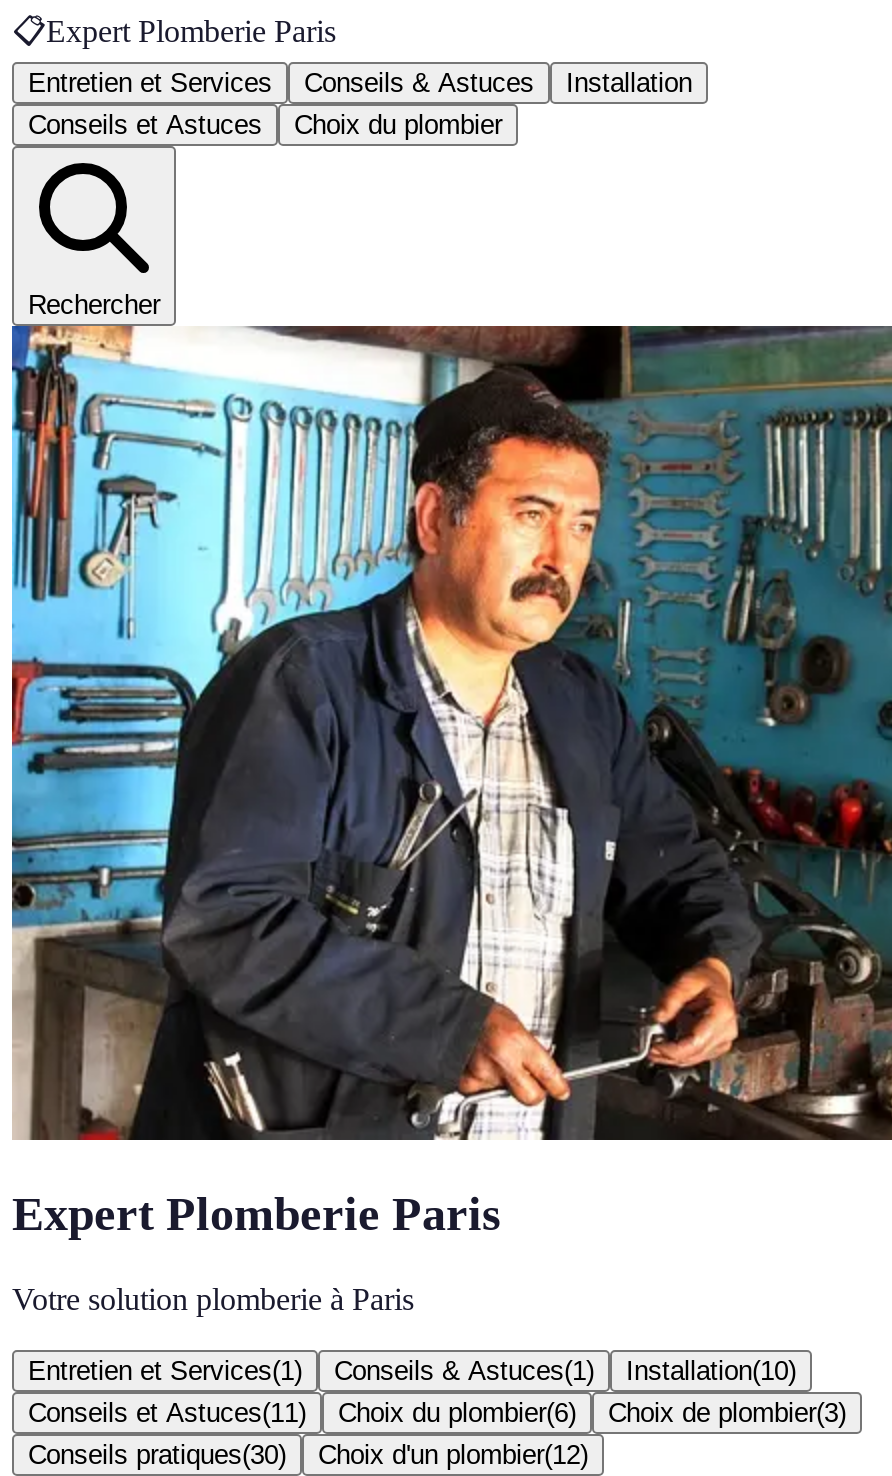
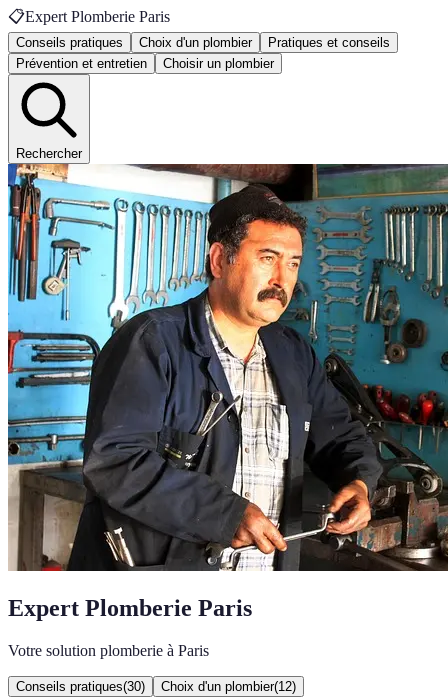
- Entretien et Services
- Conseils & Astuces
- Installation
- Conseils et Astuces
- Choix du plombier
+ Conseils pratiques
+ Choix d'un plombier
+ Pratiques et conseils
+ Prévention et entretien
+ Choisir un plombier

- Entretien et Services(1)
- Conseils & Astuces(1)
- Installation(10)
- Conseils et Astuces(11)
- Choix du plombier(6)
- Choix de plombier(3)
